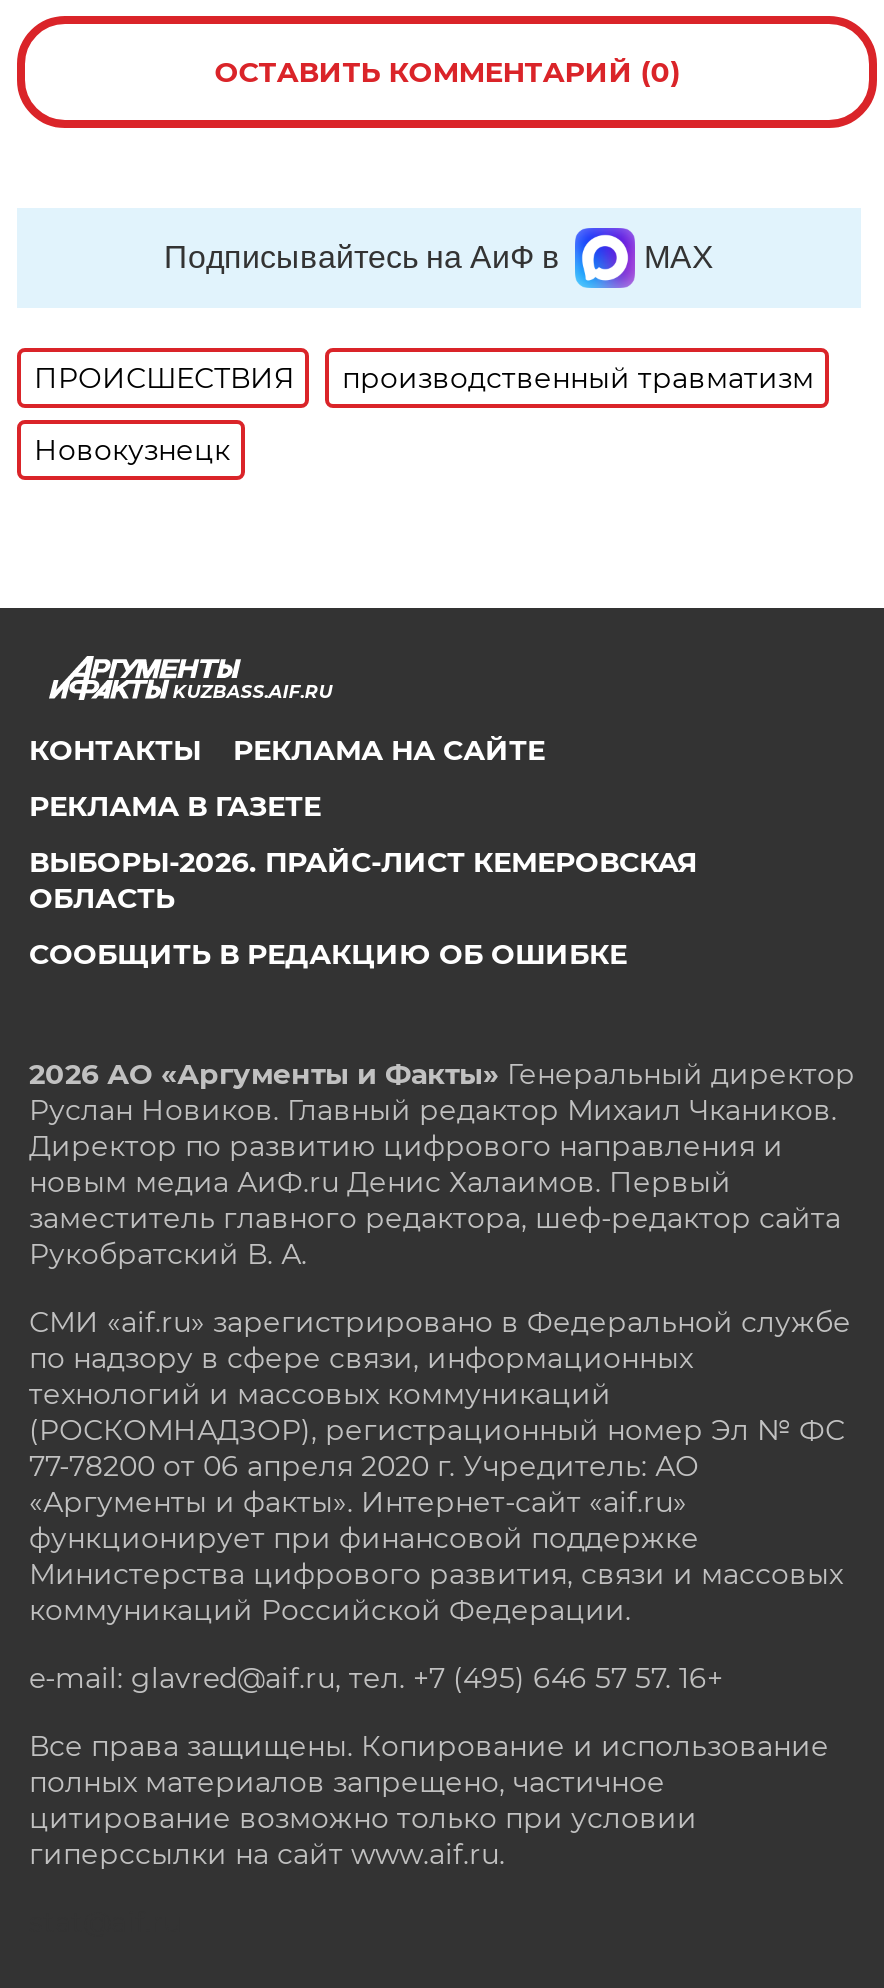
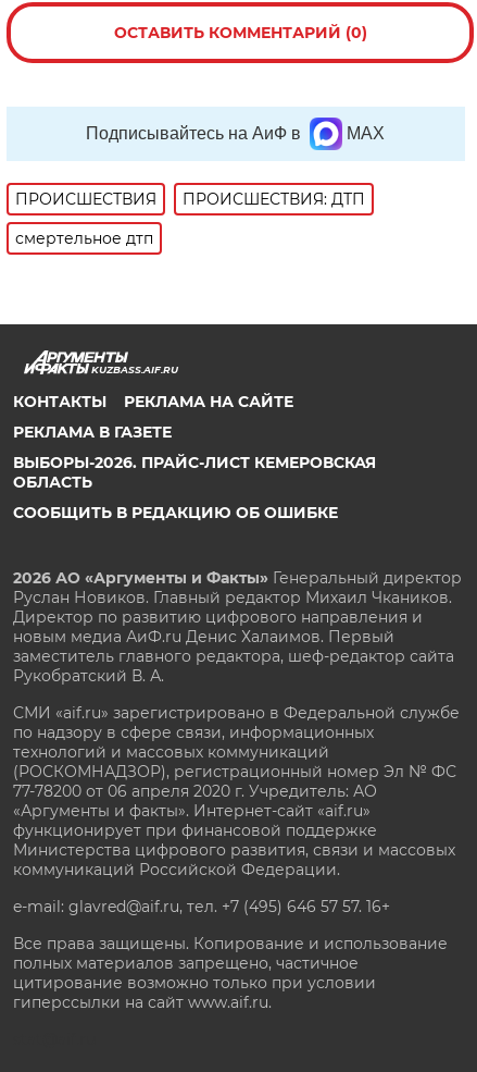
- производственный травматизм
+ ПРОИСШЕСТВИЯ: ДТП

- Новокузнецк
+ смертельное дтп
